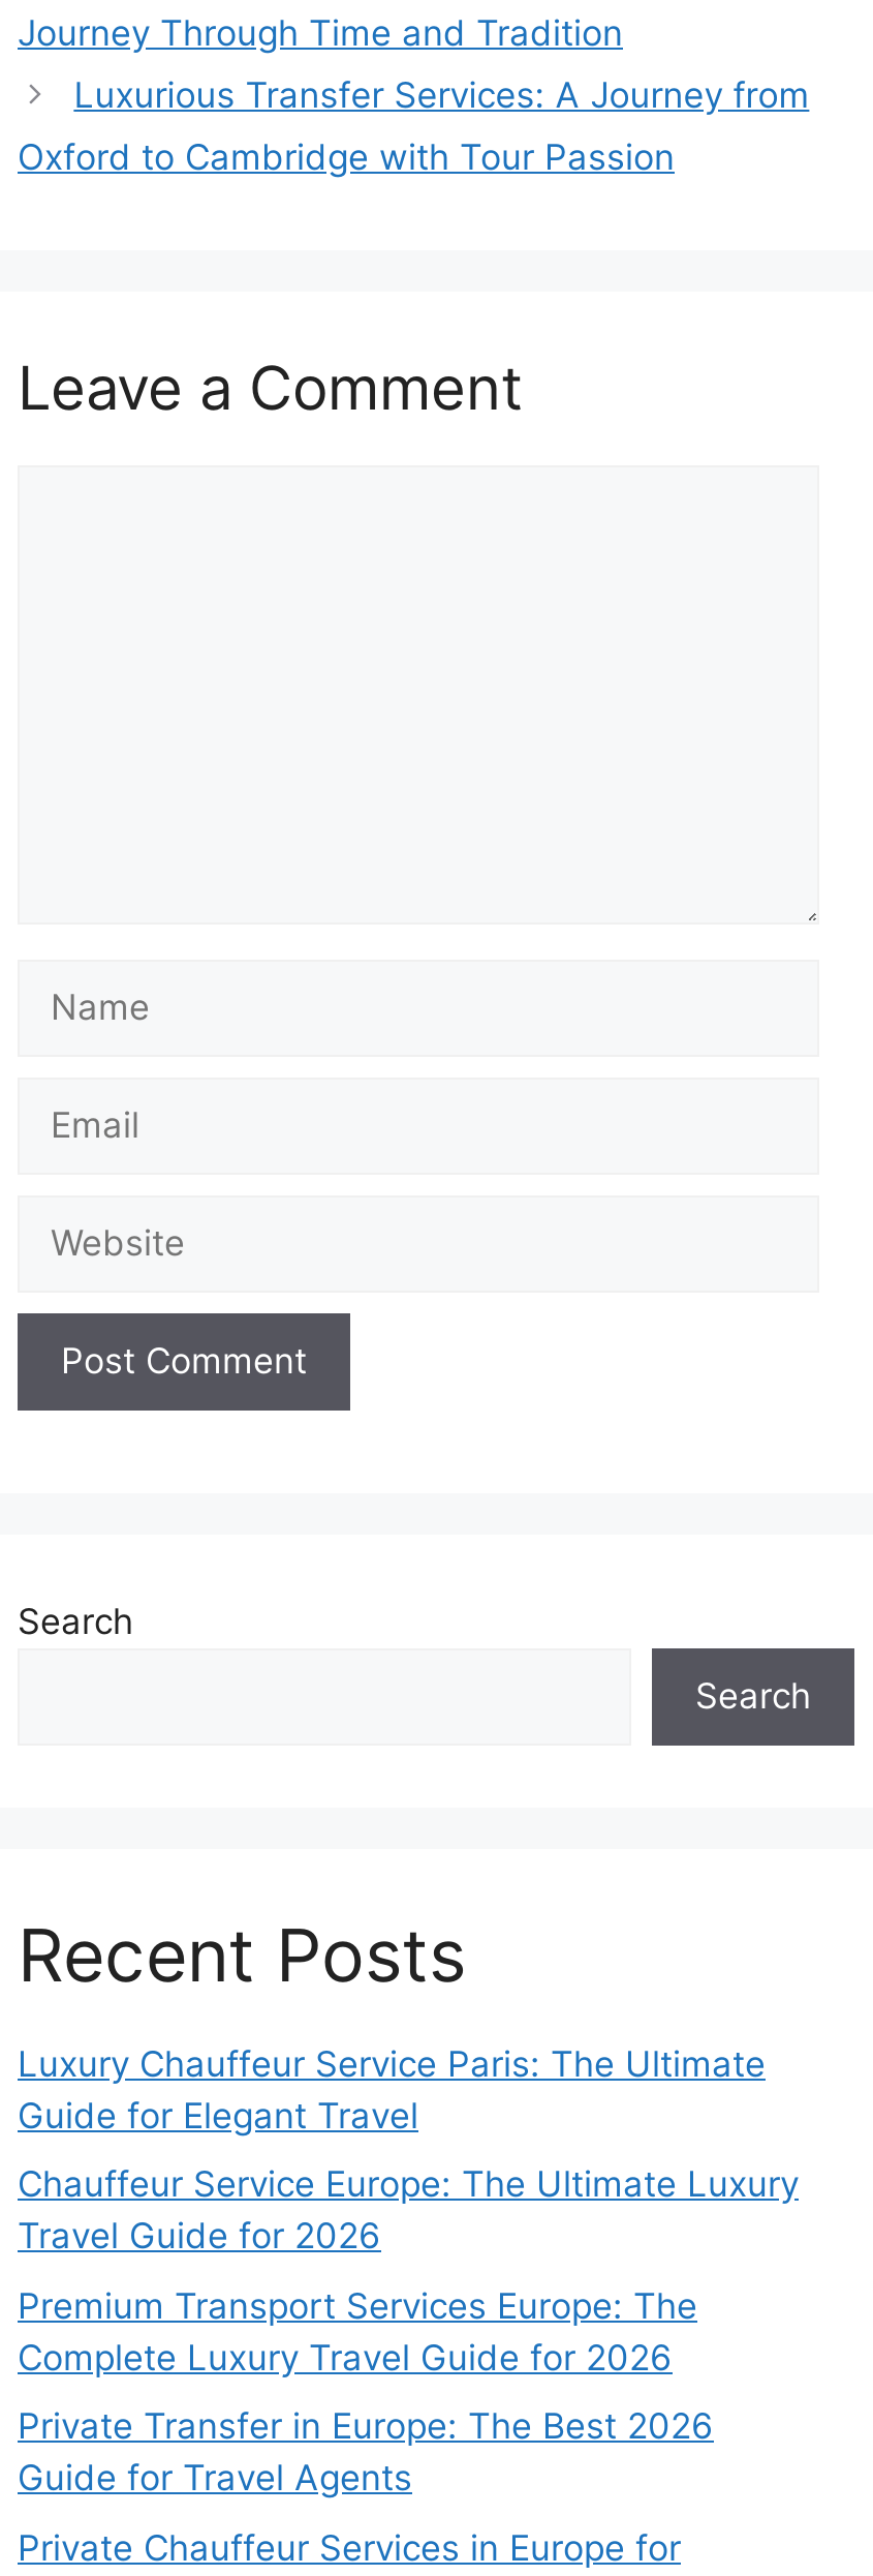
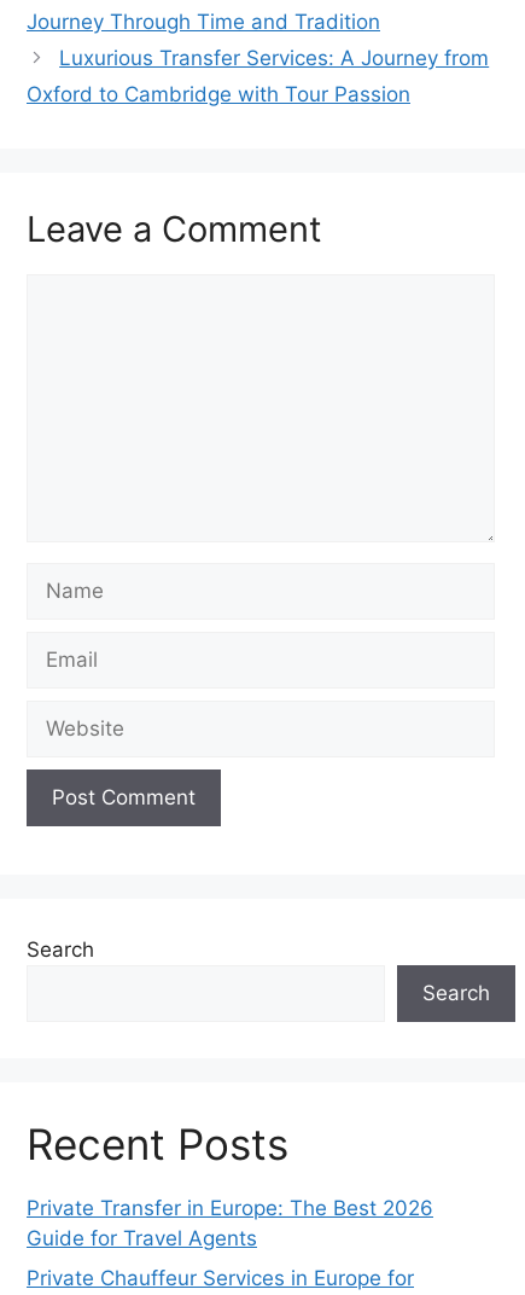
- Luxury Chauffeur Service Paris: The Ultimate
- Guide for Elegant Travel
- Chauffeur Service Europe: The Ultimate Luxury
- Travel Guide for 2026
- Premium Transport Services Europe: The
- Complete Luxury Travel Guide for 2026
